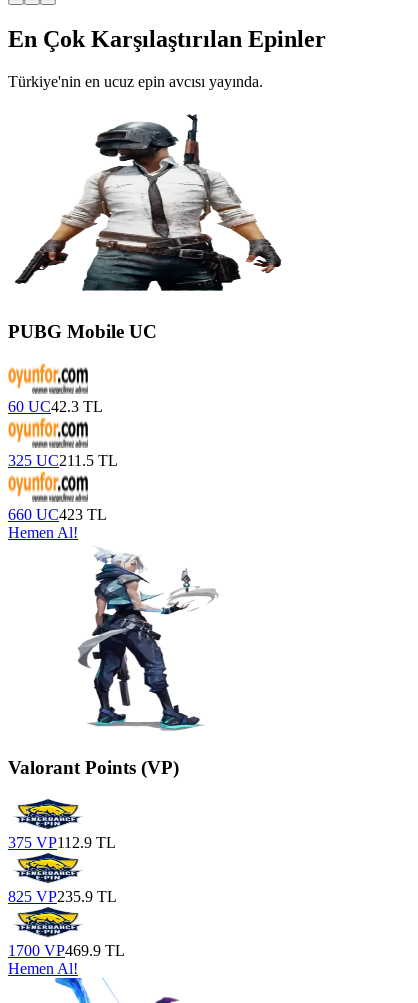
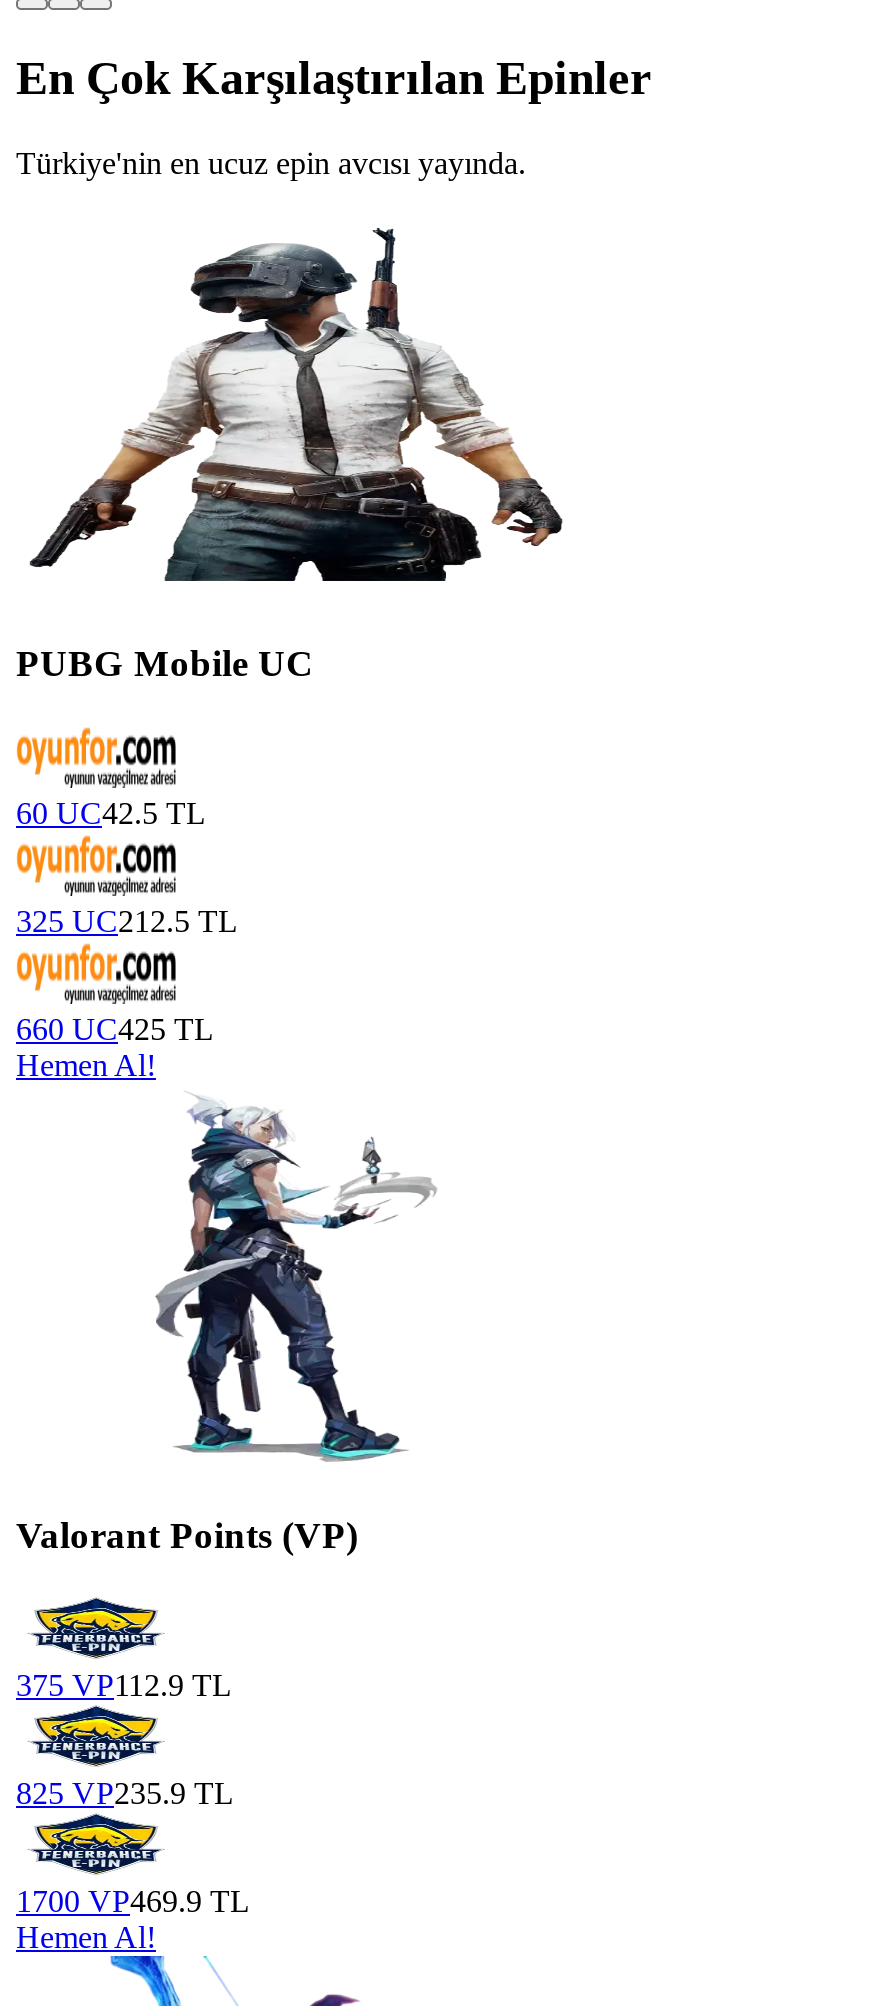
- 60 UC42.3 TL
+ 60 UC42.5 TL

- 325 UC211.5 TL
+ 325 UC212.5 TL

- 660 UC423 TL
+ 660 UC425 TL
